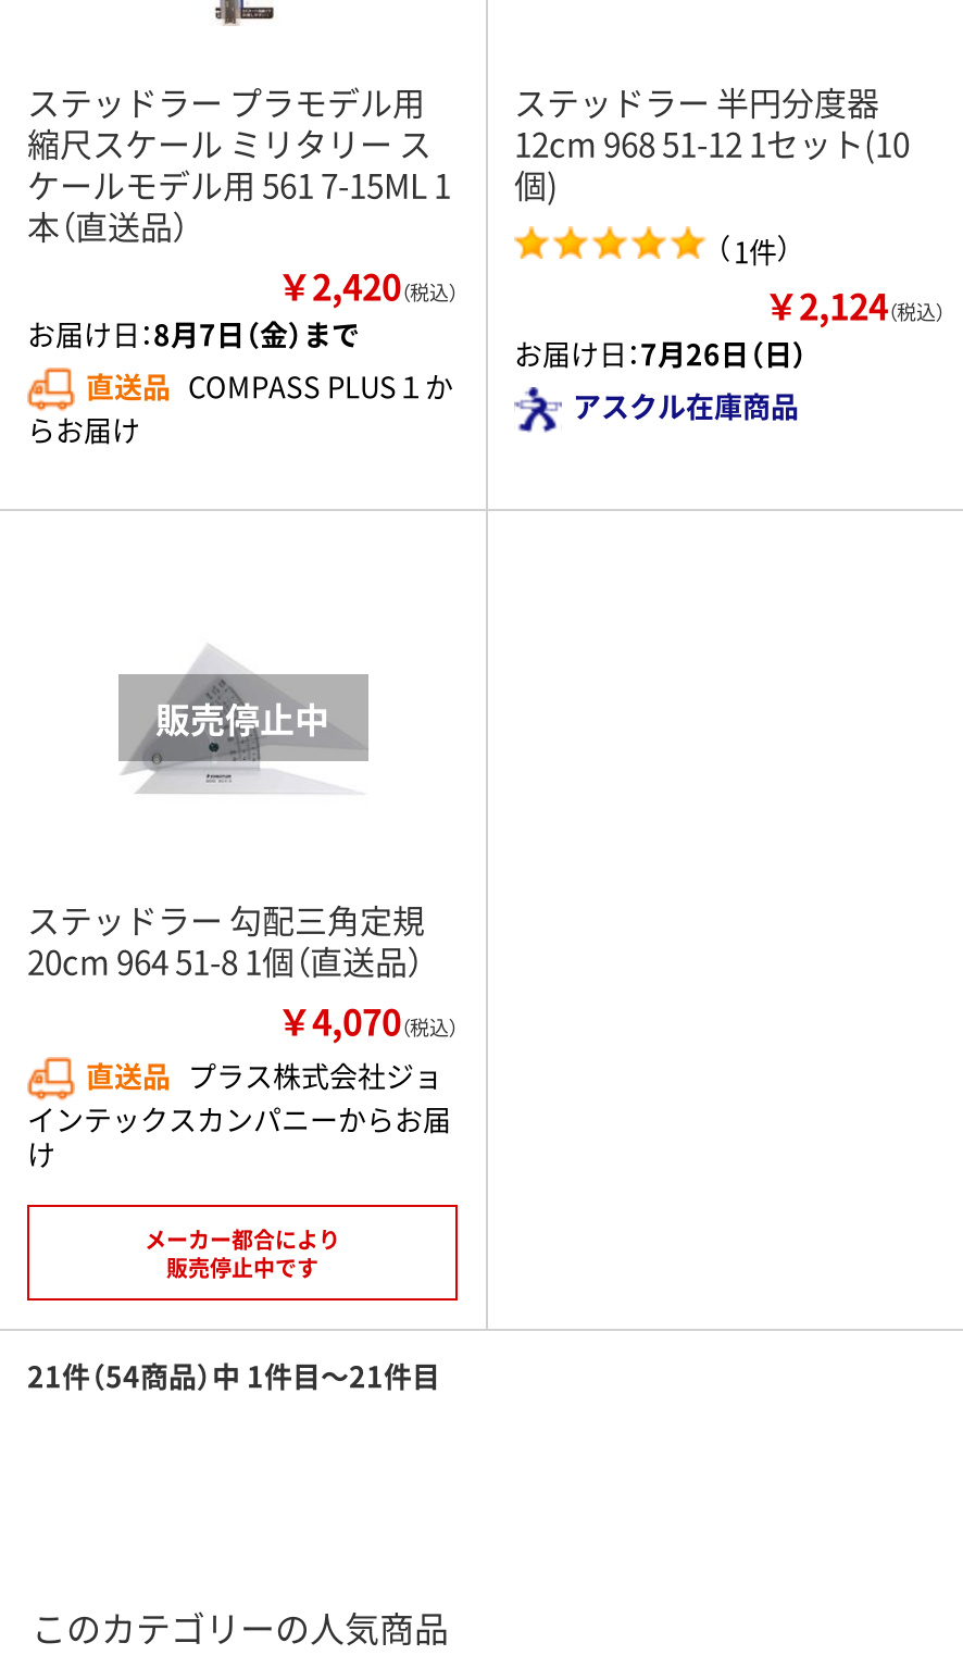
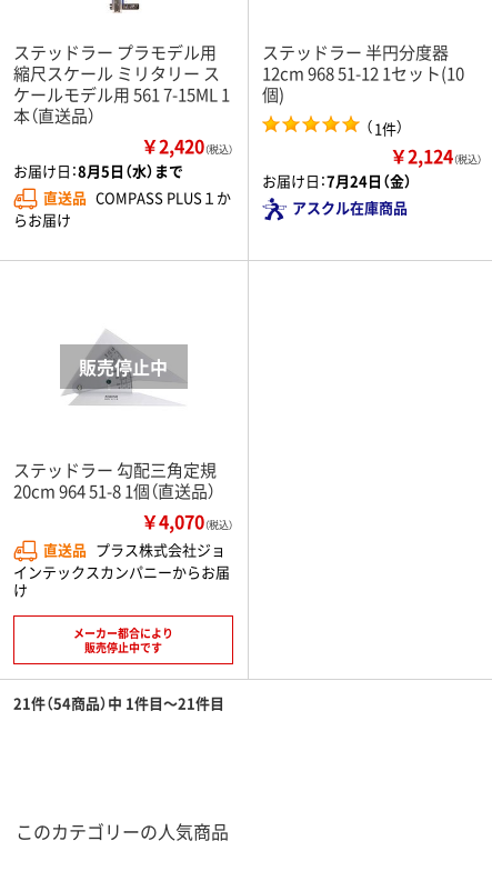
- お届け日：8月7日（金）まで
+ お届け日：8月5日（水）まで

- お届け日：7月26日（日）
+ お届け日：7月24日（金）
